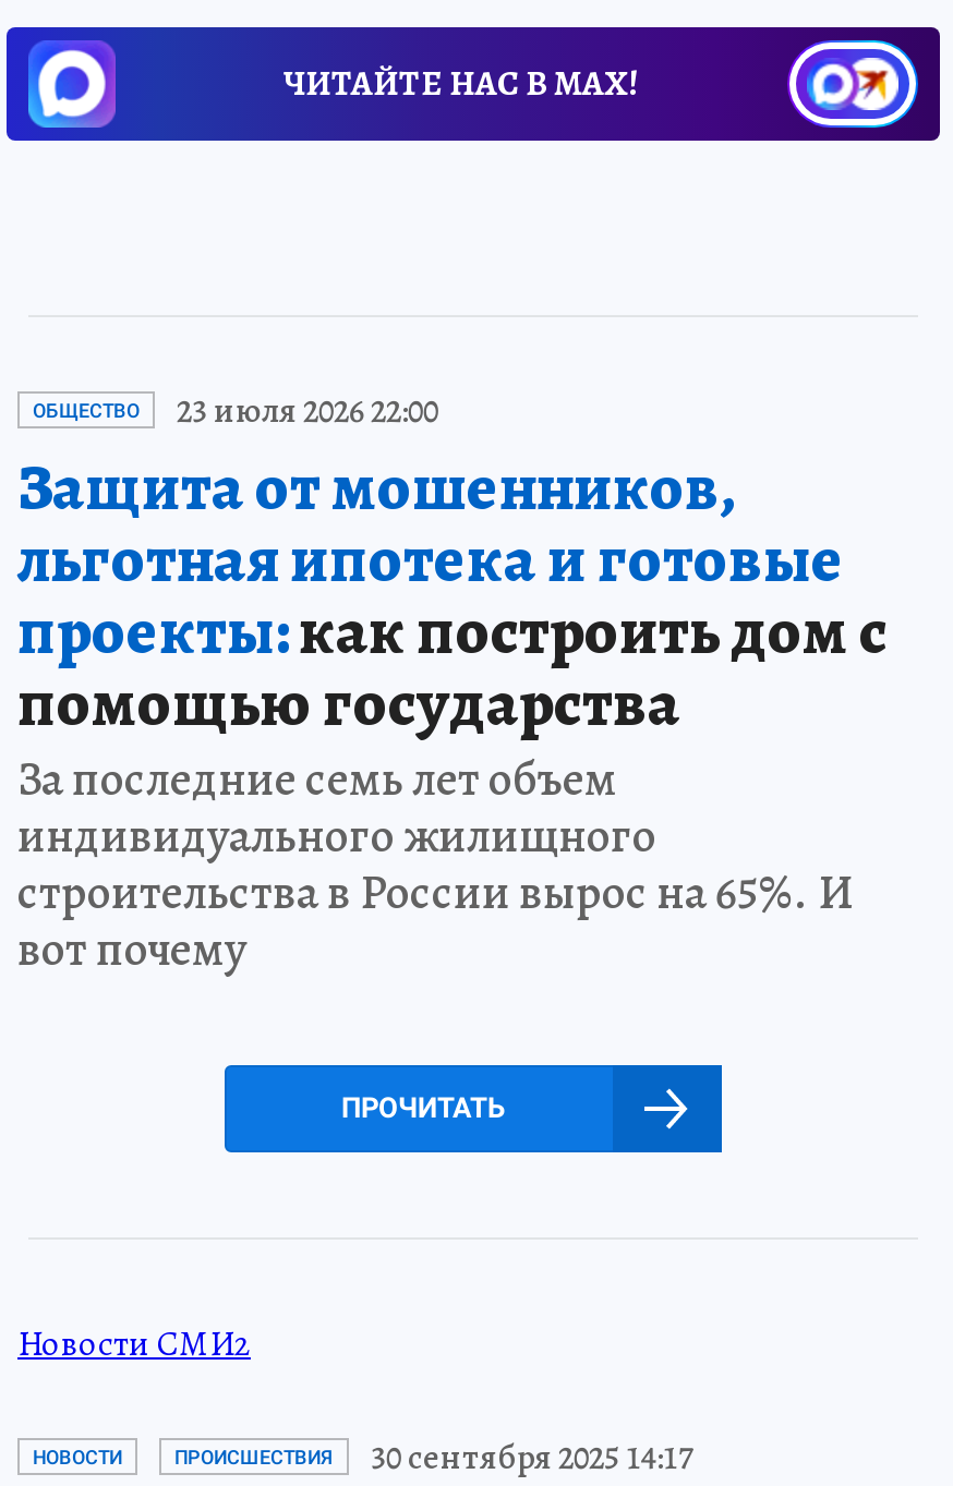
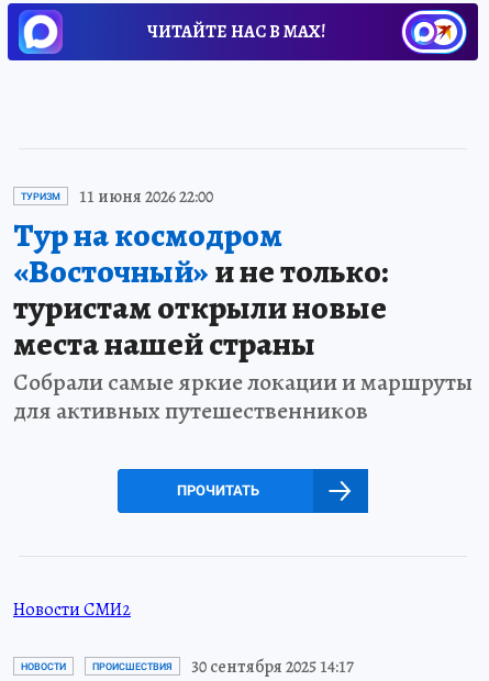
- ОБЩЕСТВО
- 23 июля 2026 22:00
- Защита от мошенников,
- льготная ипотека и готовые
- проекты:как построить дом с
- помощью государства
- За последние семь лет объем
- индивидуального жилищного
- строительства в России вырос на 65%. И
- вот почему
+ ТУРИЗМ
+ 11 июня 2026 22:00
+ Тур на космодром
+ «Восточный»и не только:
+ туристам открыли новые
+ места нашей страны
+ Собрали самые яркие локации и маршруты
+ для активных путешественников
